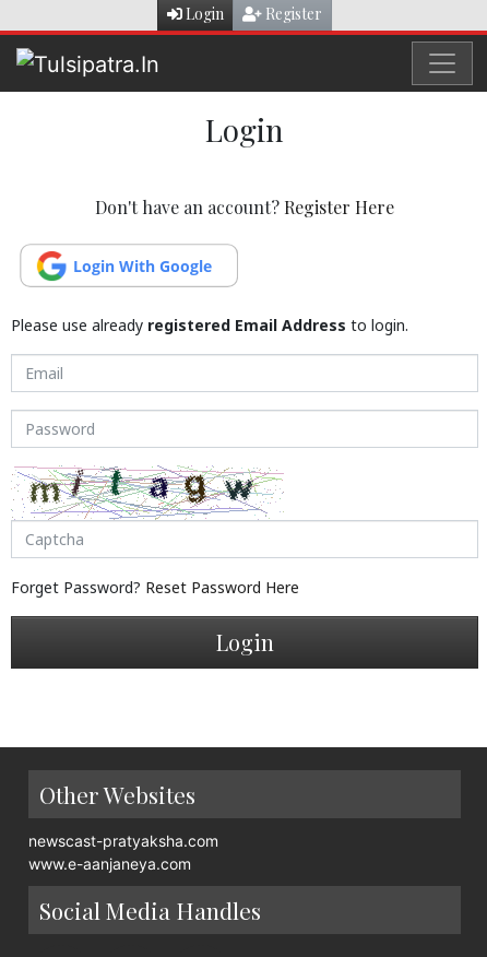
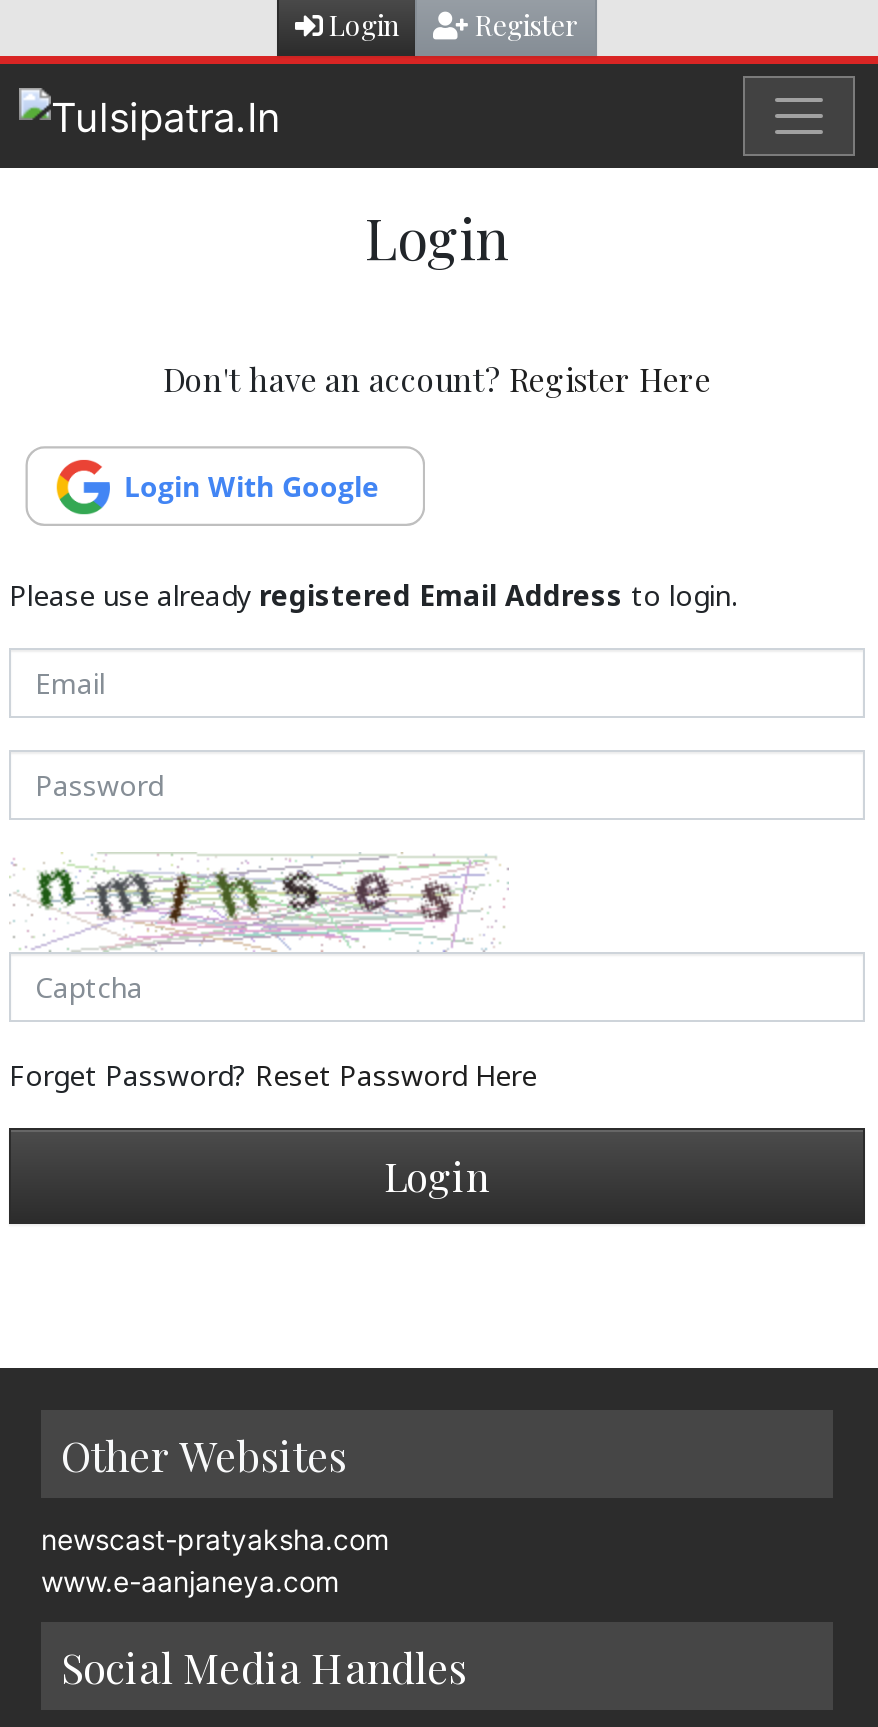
- [image]
+ [image]
